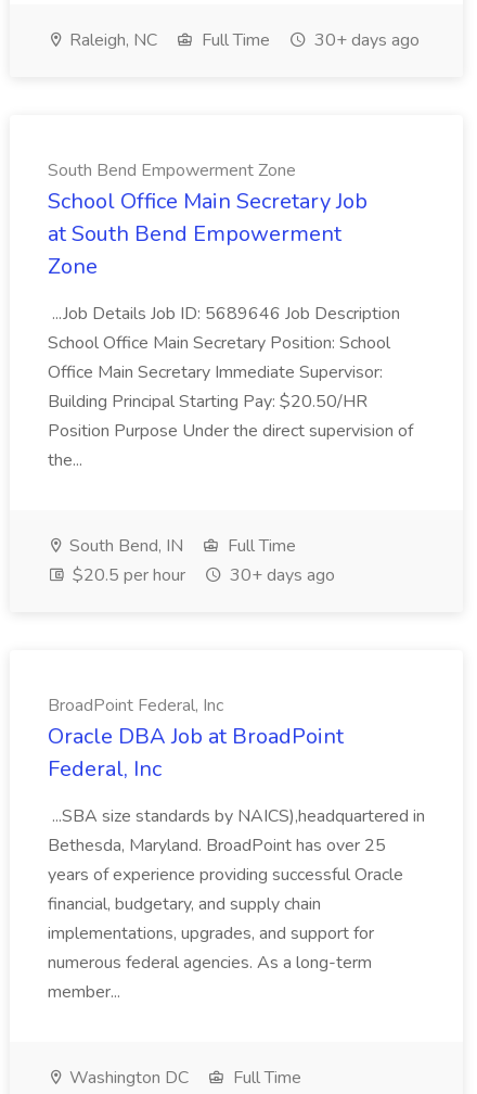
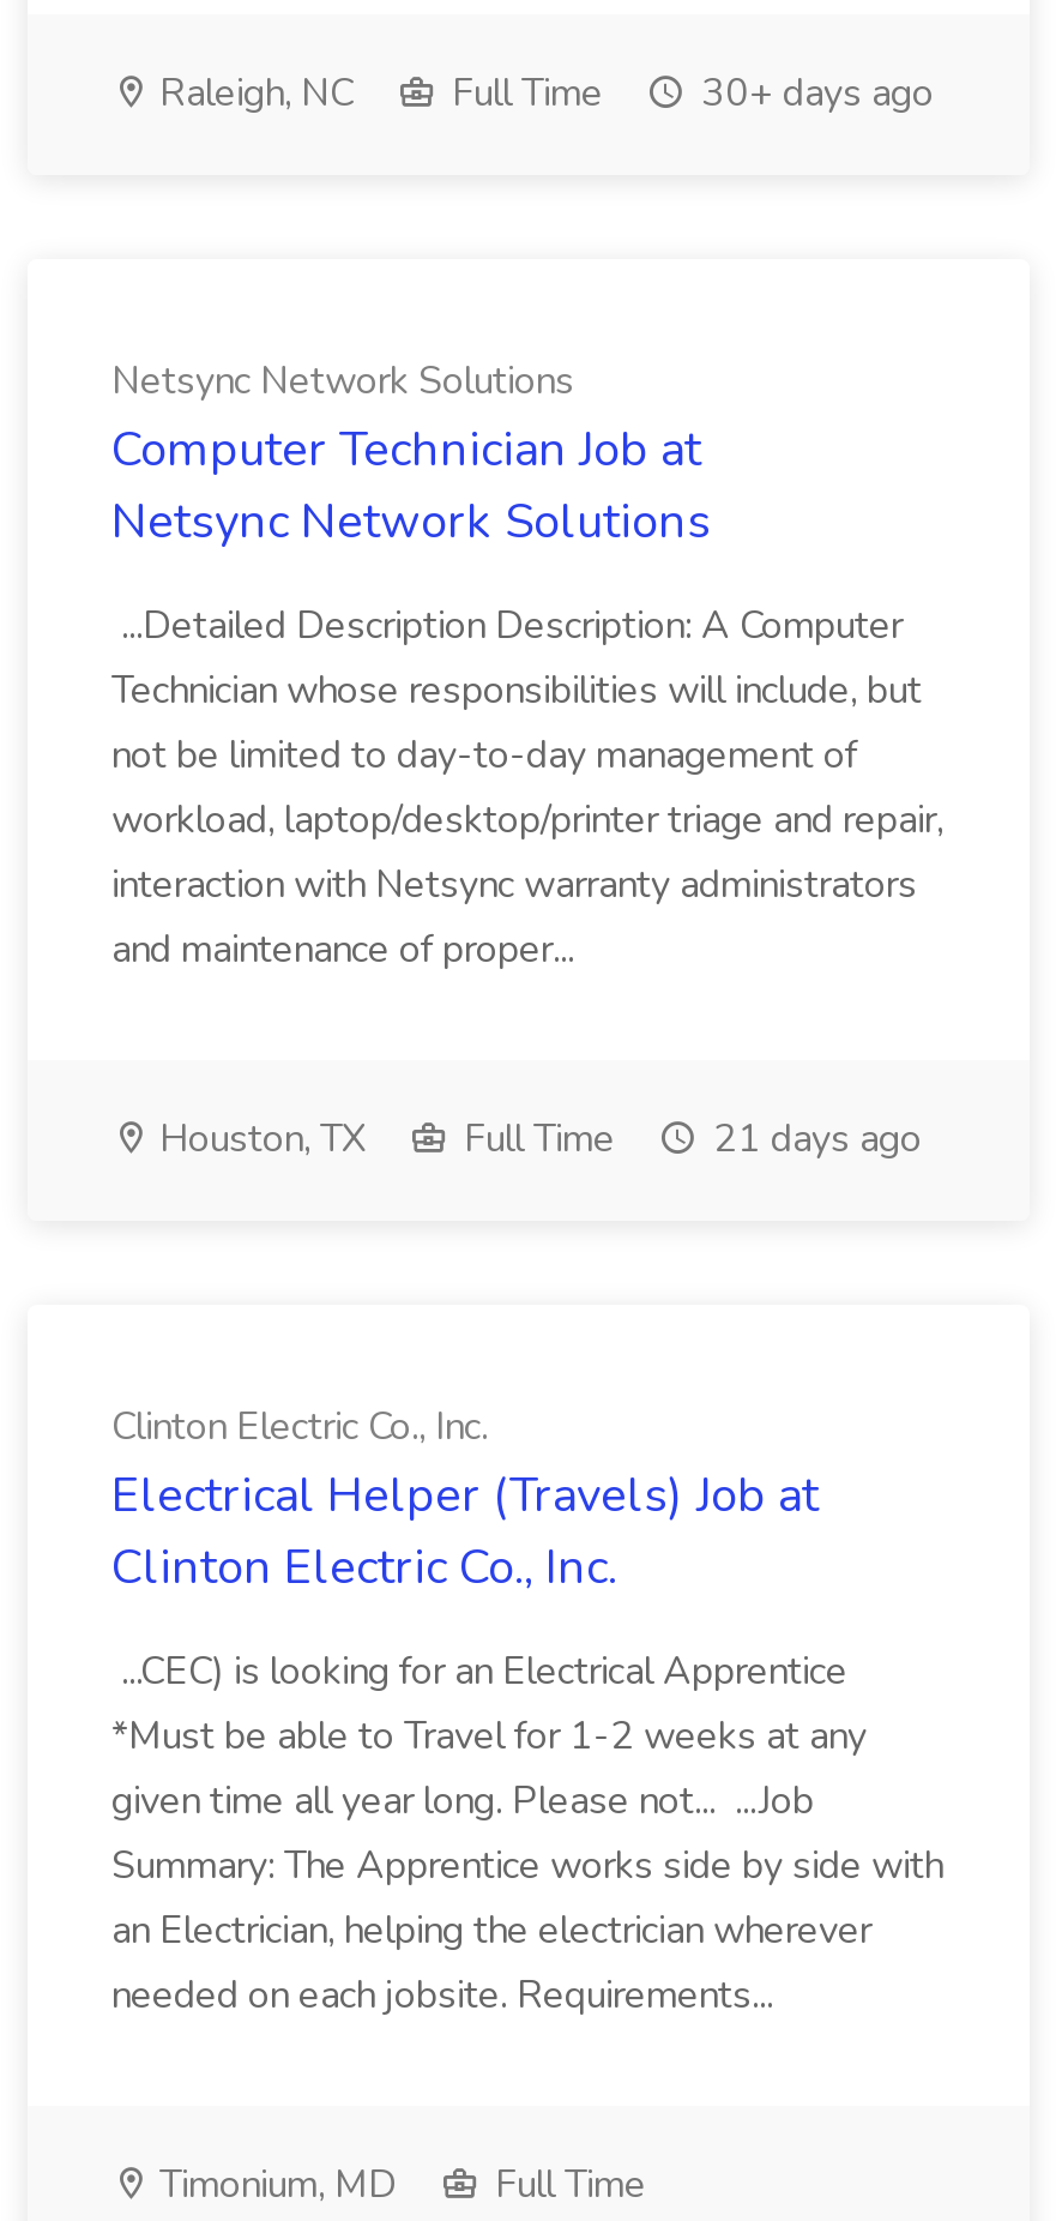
- South Bend Empowerment Zone
- School Office Main Secretary Job
- at South Bend Empowerment
- Zone
+ Netsync Network Solutions
+ Computer Technician Job at
+ Netsync Network Solutions

- ...Job Details Job ID: 5689646 Job Description
- School Office Main Secretary Position: School
- Office Main Secretary Immediate Supervisor:
- Building Principal Starting Pay: $20.50/HR
- Position Purpose Under the direct supervision of
- the...
+ ...Detailed Description Description: A Computer
+ Technician whose responsibilities will include, but
+ not be limited to day-to-day management of
+ workload, laptop/desktop/printer triage and repair,
+ interaction with Netsync warranty administrators
+ and maintenance of proper...

- South Bend, IN
+ Houston, TX

- $20.5 per hour
- 30+ days ago
+ 21 days ago

- BroadPoint Federal, Inc
- Oracle DBA Job at BroadPoint
- Federal, Inc
+ Clinton Electric Co., Inc.
+ Electrical Helper (Travels) Job at
+ Clinton Electric Co., Inc.

- ...SBA size standards by NAICS),headquartered in
- Bethesda, Maryland. BroadPoint has over 25
- years of experience providing successful Oracle
- financial, budgetary, and supply chain
- implementations, upgrades, and support for
- numerous federal agencies. As a long-term
- member...
+ ...CEC) is looking for an Electrical Apprentice
+ *Must be able to Travel for 1-2 weeks at any
+ given time all year long. Please not... ...Job
+ Summary: The Apprentice works side by side with
+ an Electrician, helping the electrician wherever
+ needed on each jobsite. Requirements...

- Washington DC
+ Timonium, MD
